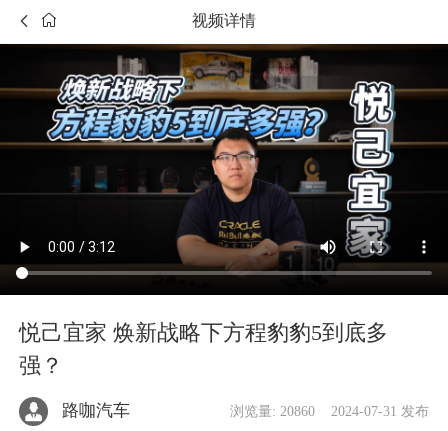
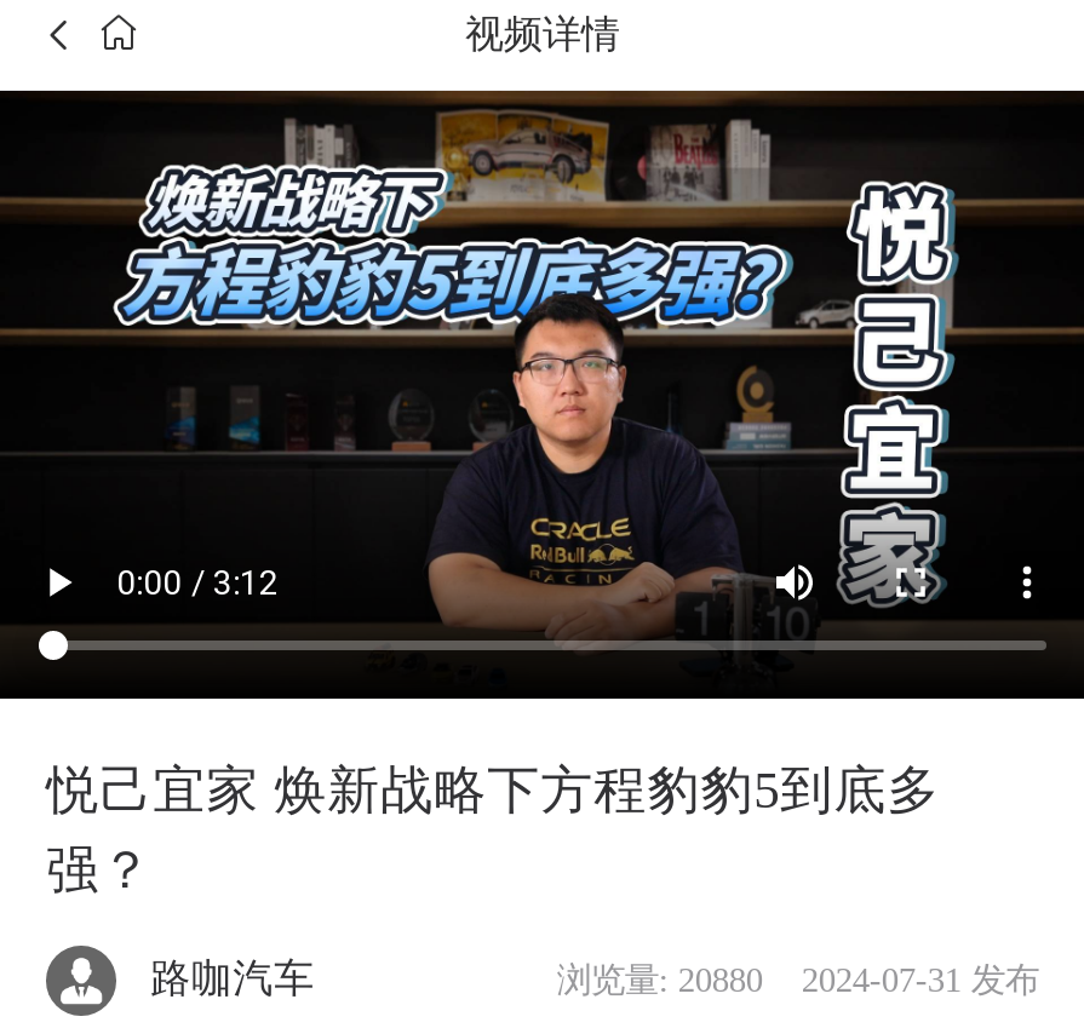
- 浏览量: 20860 2024-07-31 发布
+ 浏览量: 20880 2024-07-31 发布
